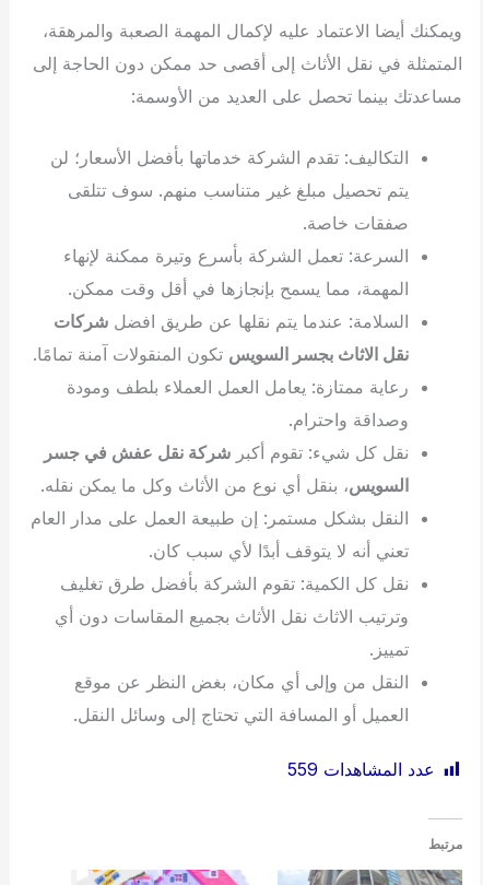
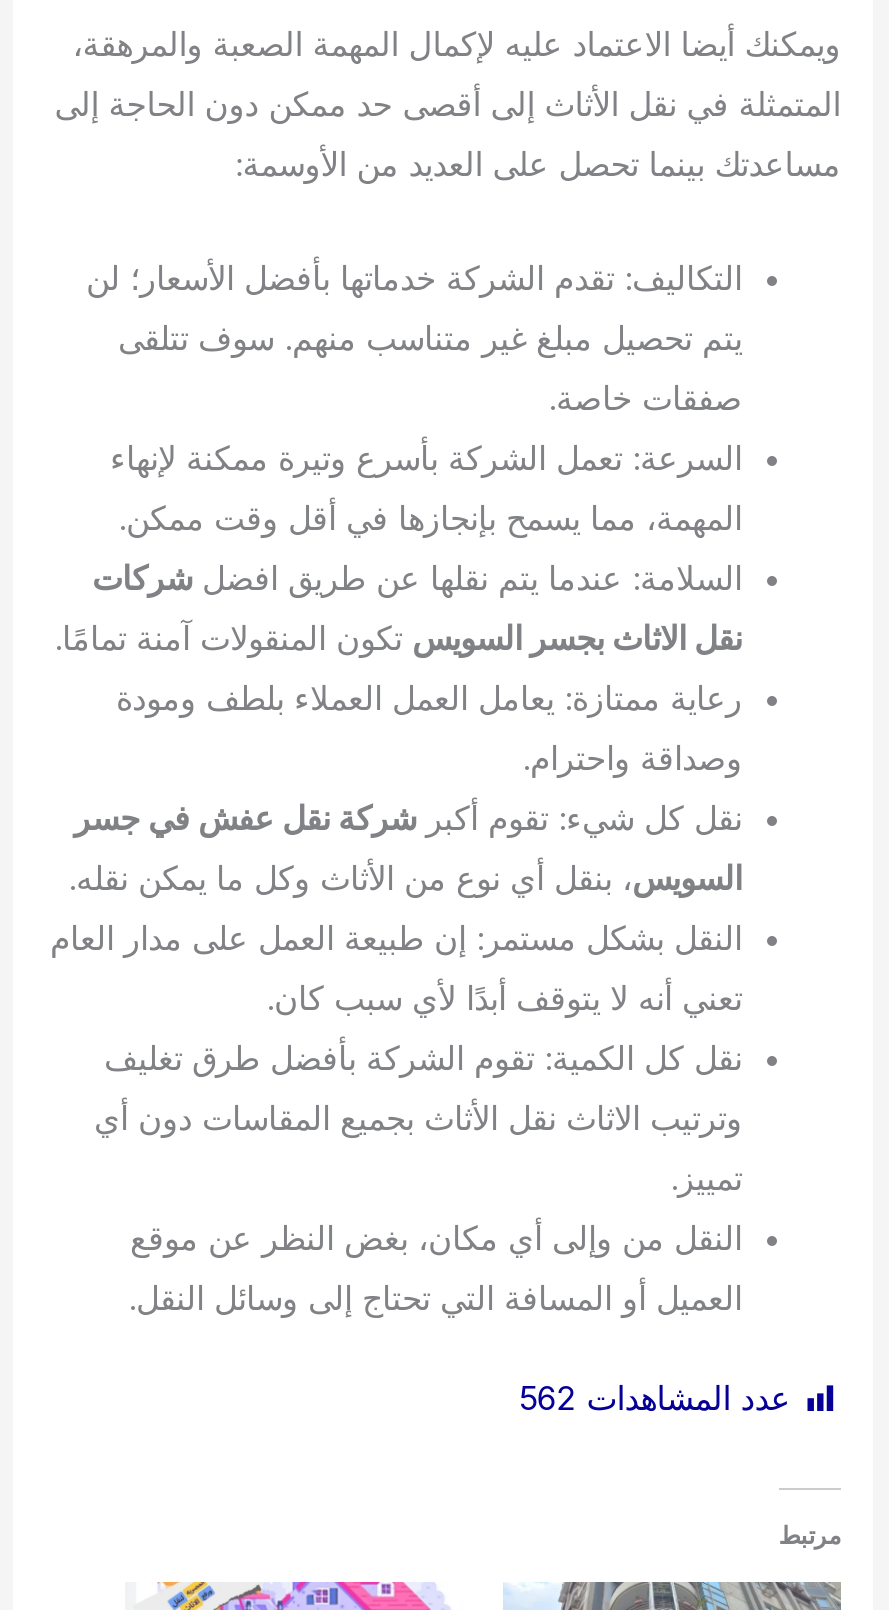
- عدد المشاهدات 559
+ عدد المشاهدات 562
